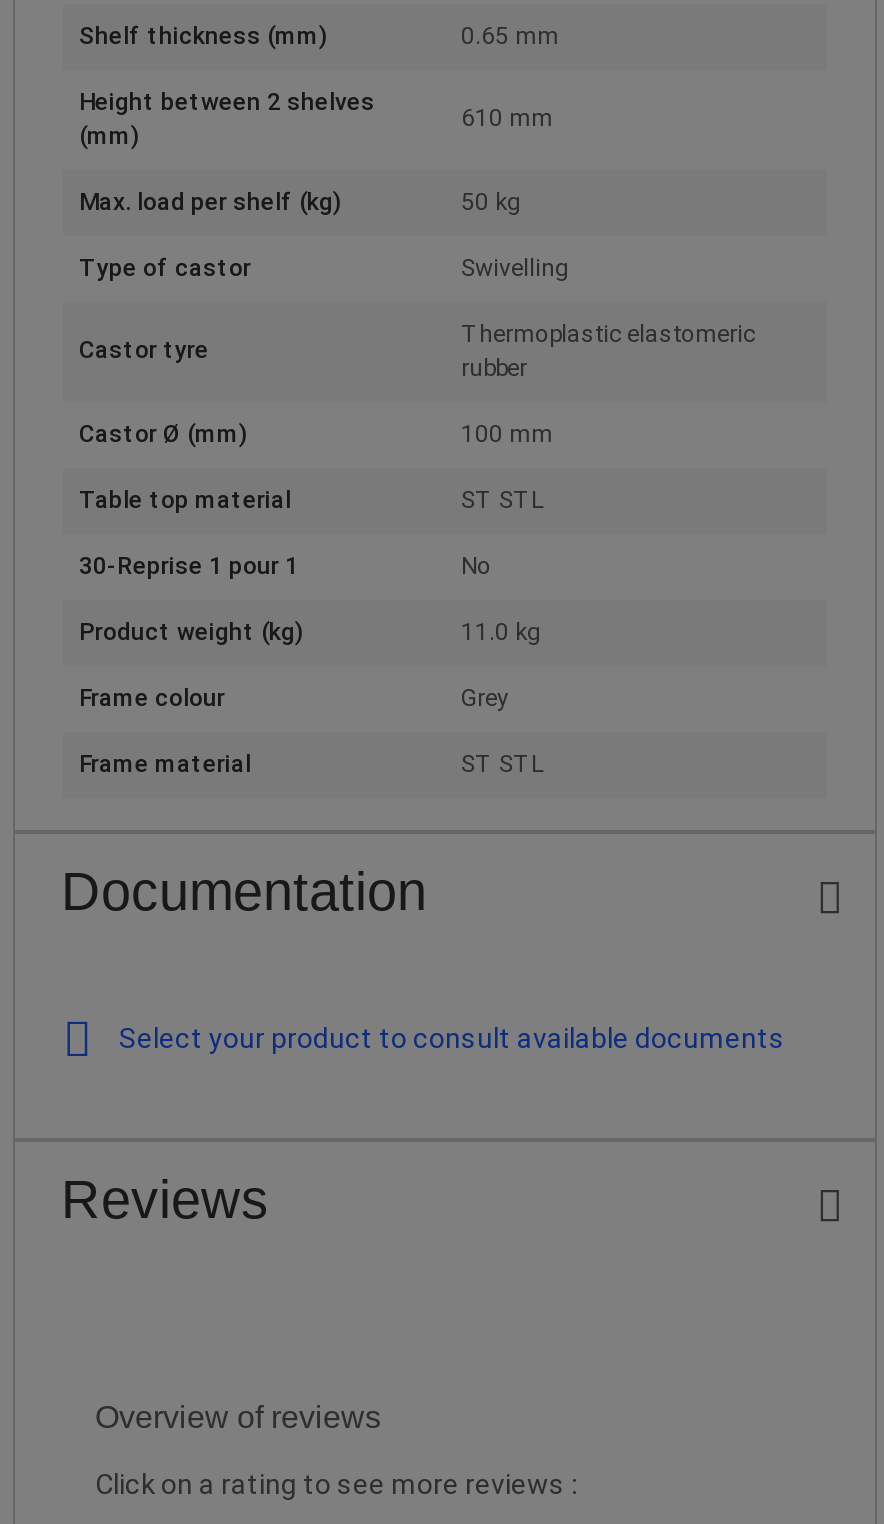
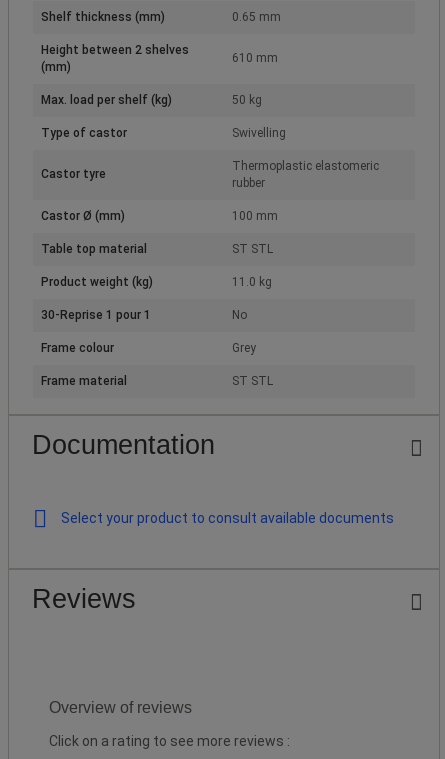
moved down: 30-Reprise 1 pour 1 | No

moved up: Product weight (kg) | 11.0 kg
